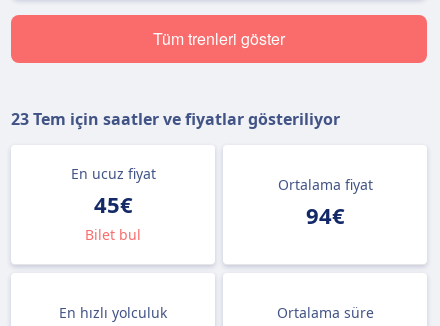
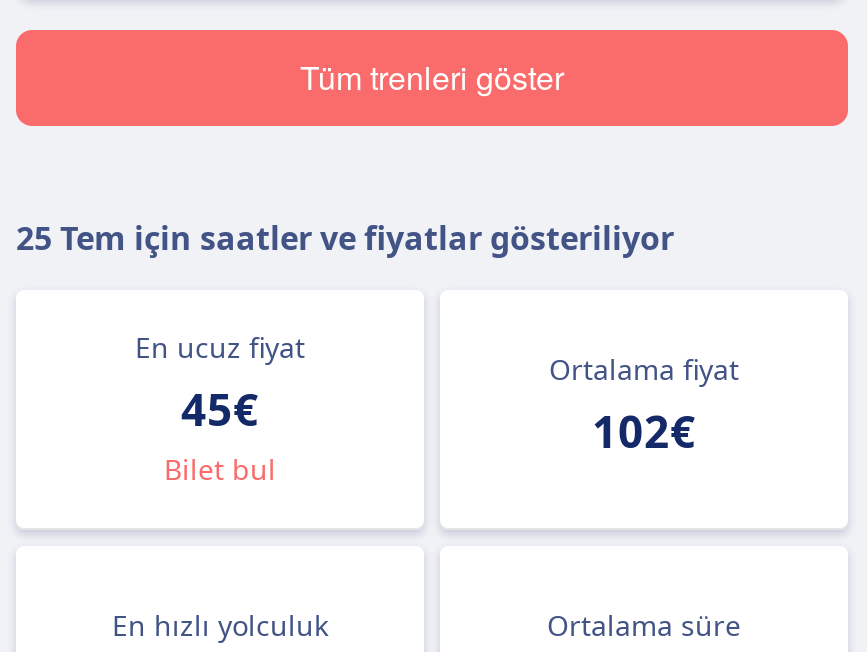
- 23 Tem için saatler ve fiyatlar gösteriliyor
+ 25 Tem için saatler ve fiyatlar gösteriliyor

- 94€
+ 102€
